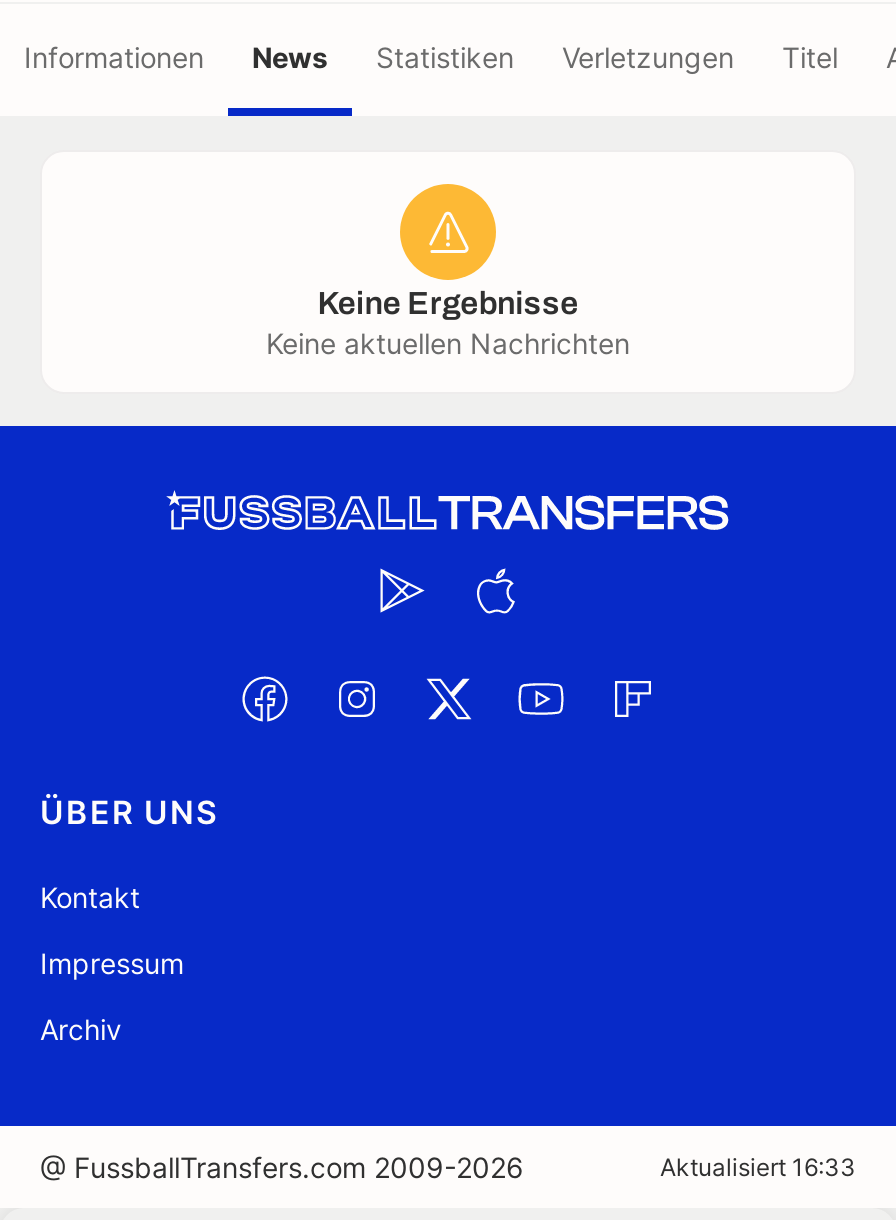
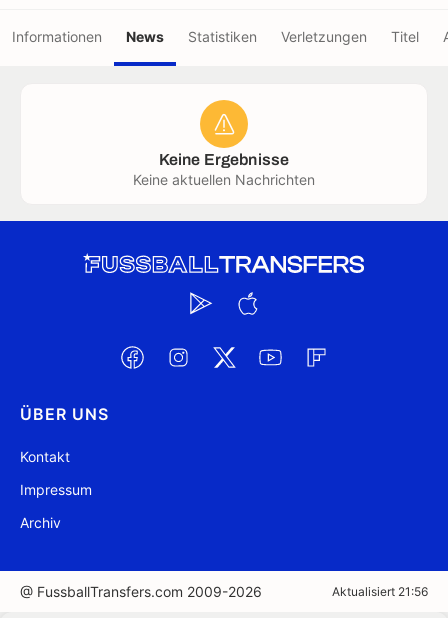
- Aktualisiert 16:33
+ Aktualisiert 21:56
